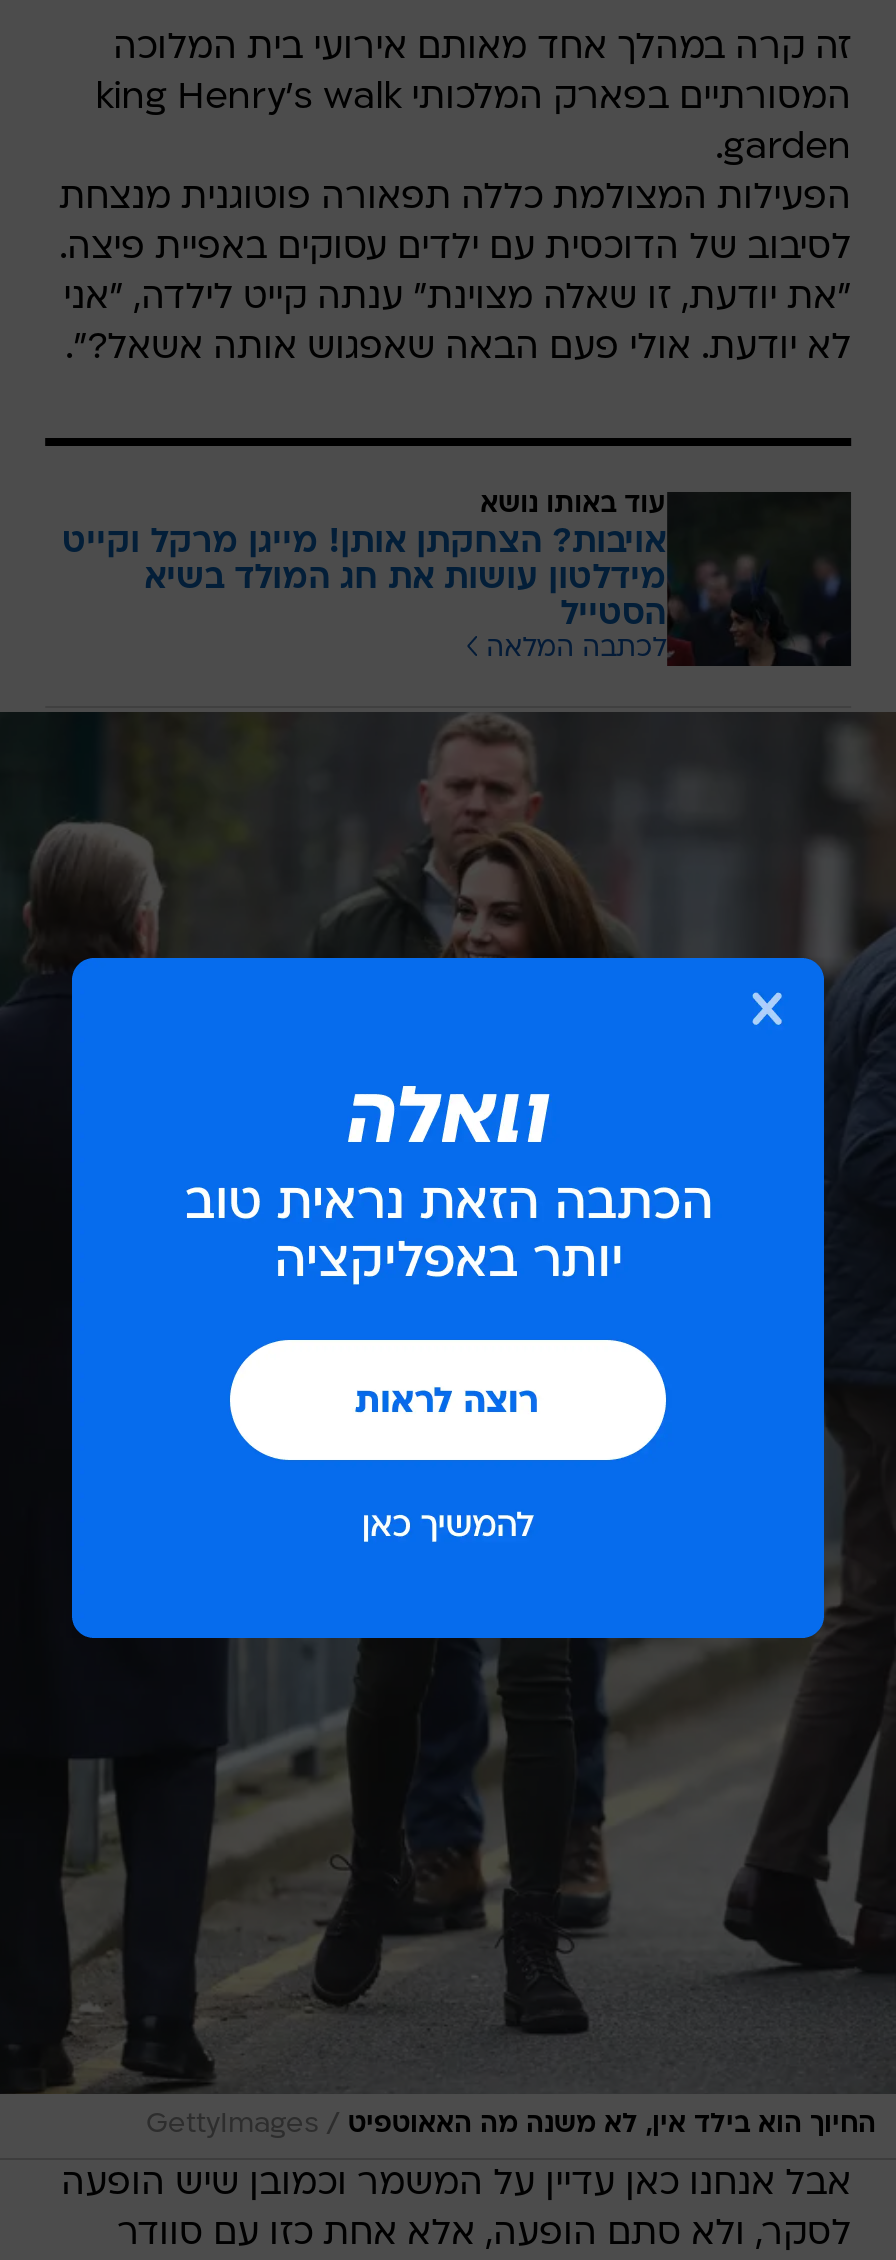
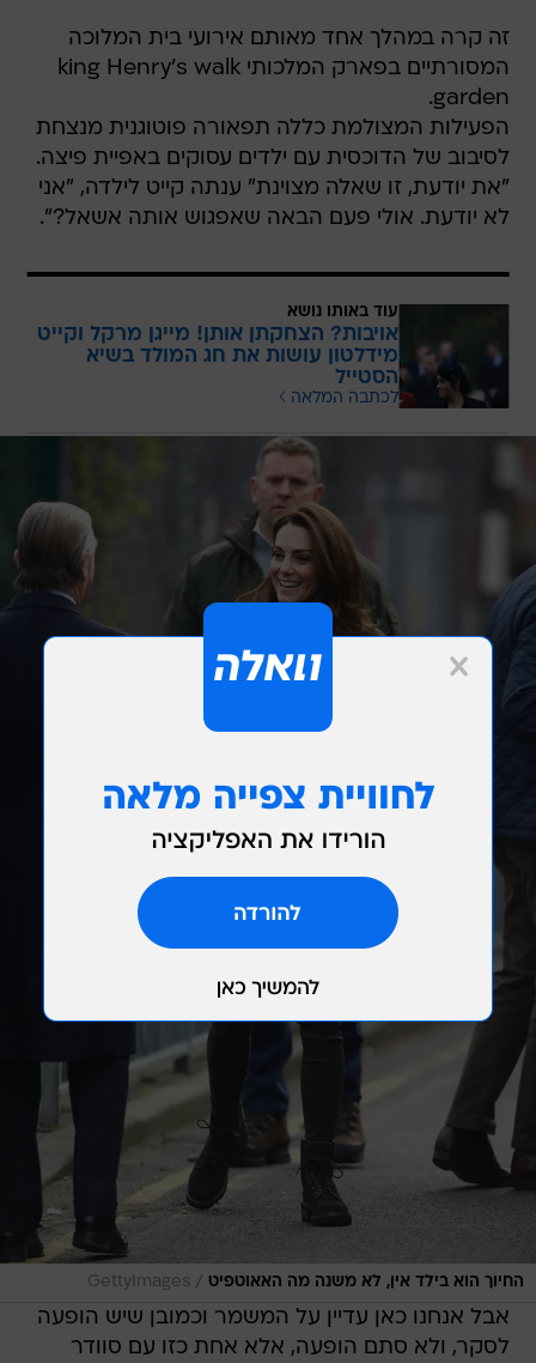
- [image]
+ [image]
